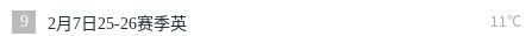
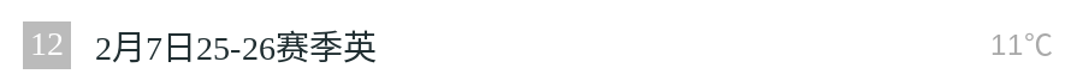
- 9 2月7日25-26赛季英
+ 12 2月7日25-26赛季英
